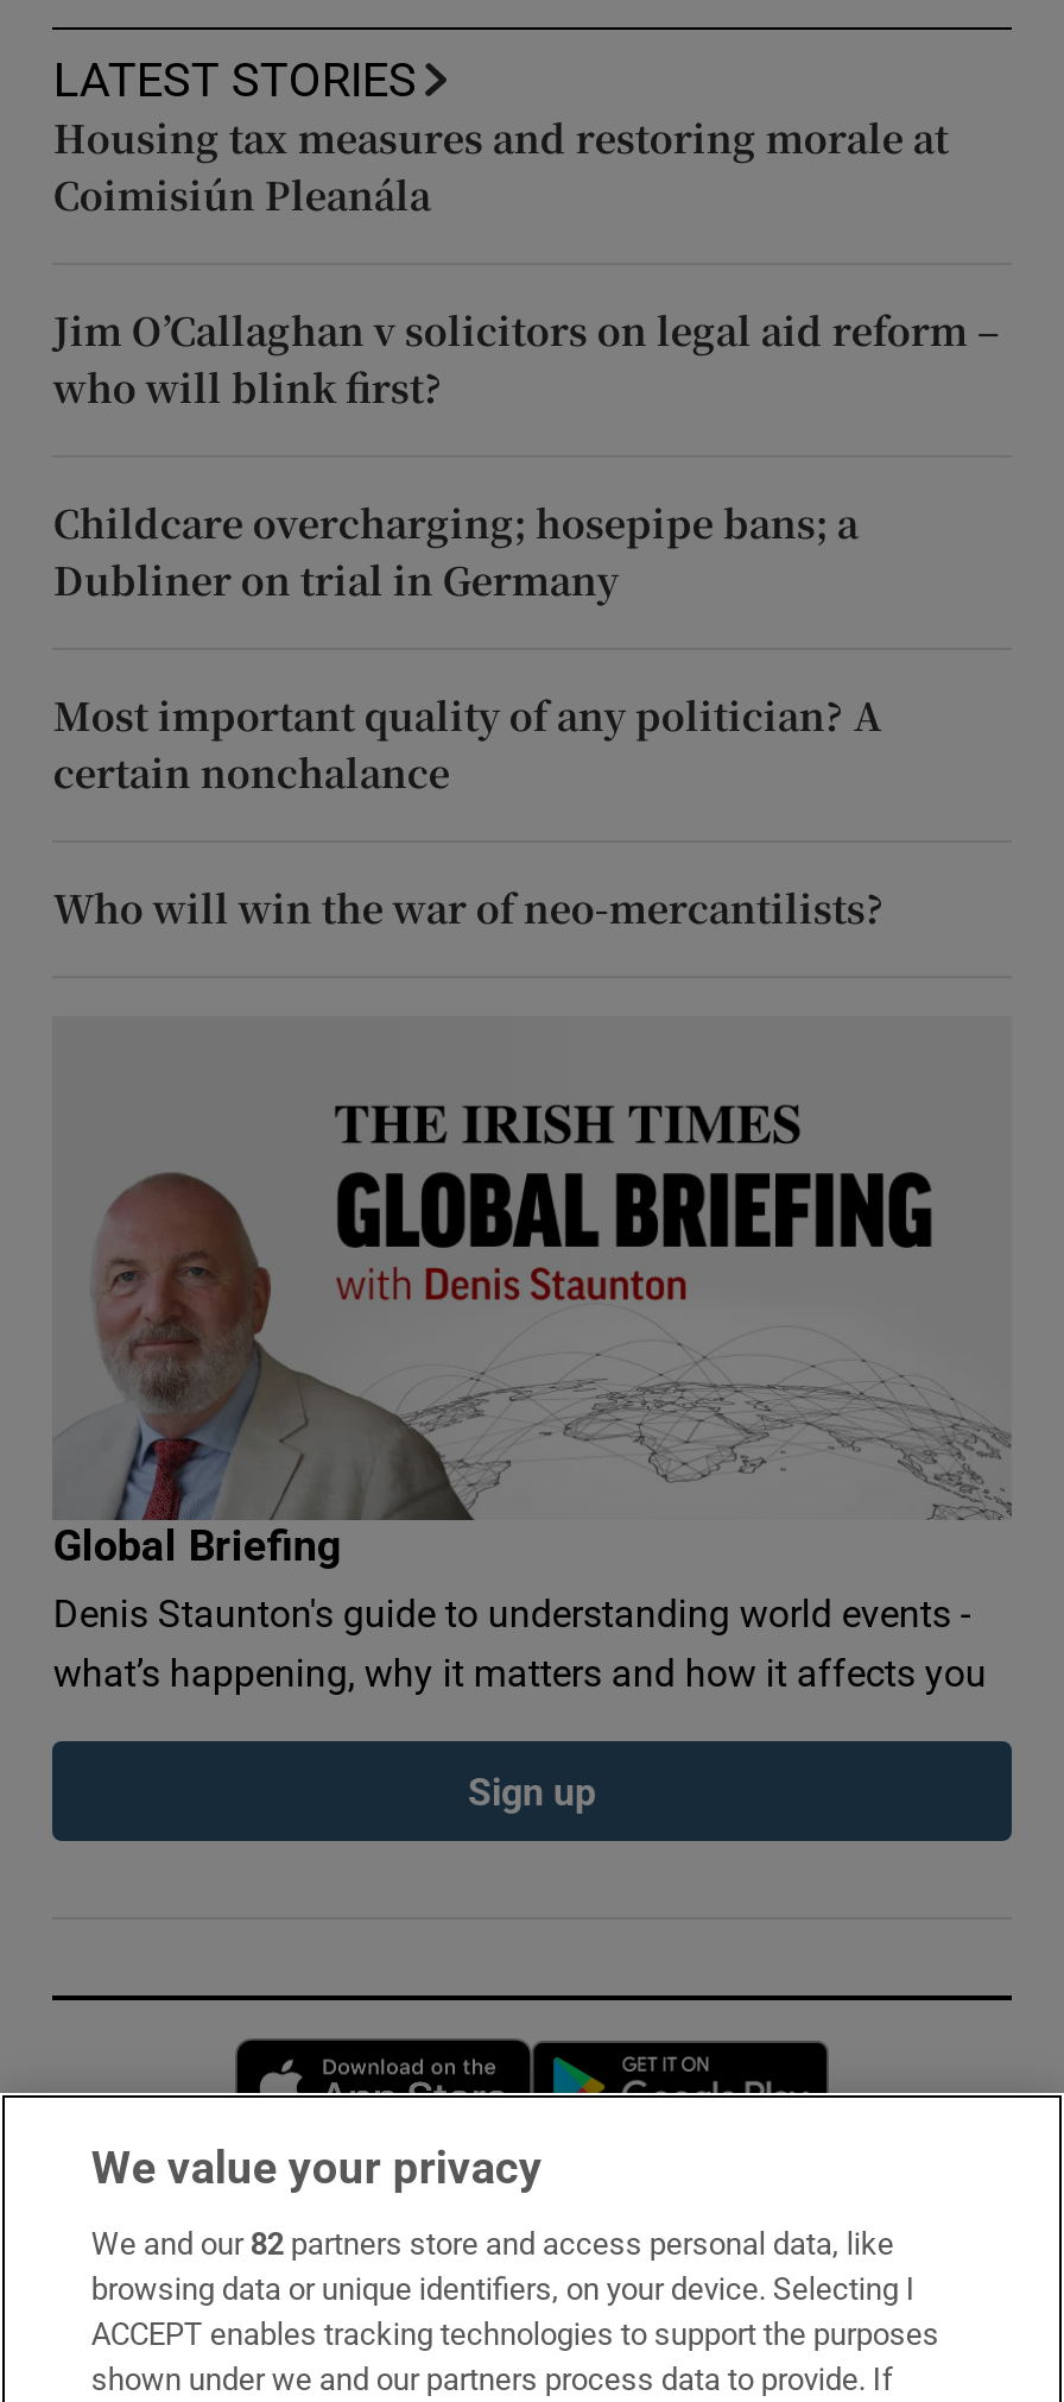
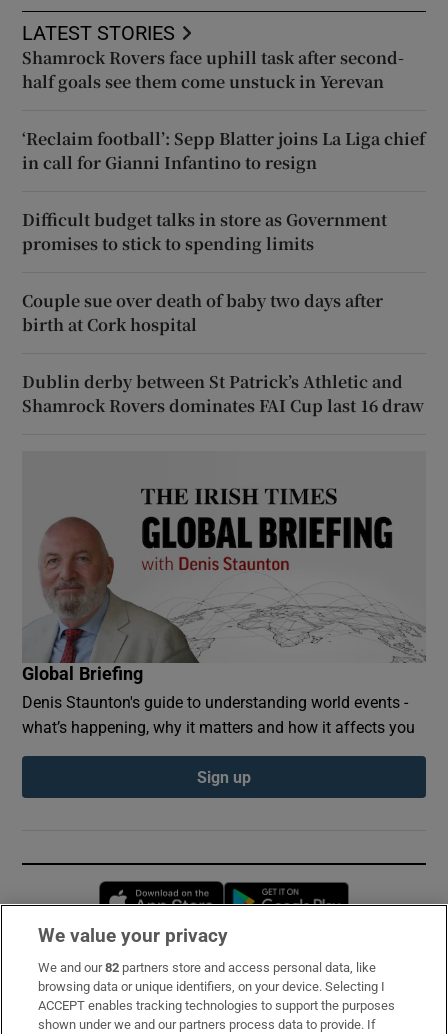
- Housing tax measures and restoring morale at
- Coimisiún Pleanála
+ Shamrock Rovers face uphill task after second-
+ half goals see them come unstuck in Yerevan

- Jim O’Callaghan v solicitors on legal aid reform –
- who will blink first?
+ ‘Reclaim football’: Sepp Blatter joins La Liga chief
+ in call for Gianni Infantino to resign

- Childcare overcharging; hosepipe bans; a
- Dubliner on trial in Germany
+ Difficult budget talks in store as Government
+ promises to stick to spending limits

- Most important quality of any politician? A
- certain nonchalance
+ Couple sue over death of baby two days after
+ birth at Cork hospital

- Who will win the war of neo-mercantilists?
+ Dublin derby between St Patrick’s Athletic and
+ Shamrock Rovers dominates FAI Cup last 16 draw
